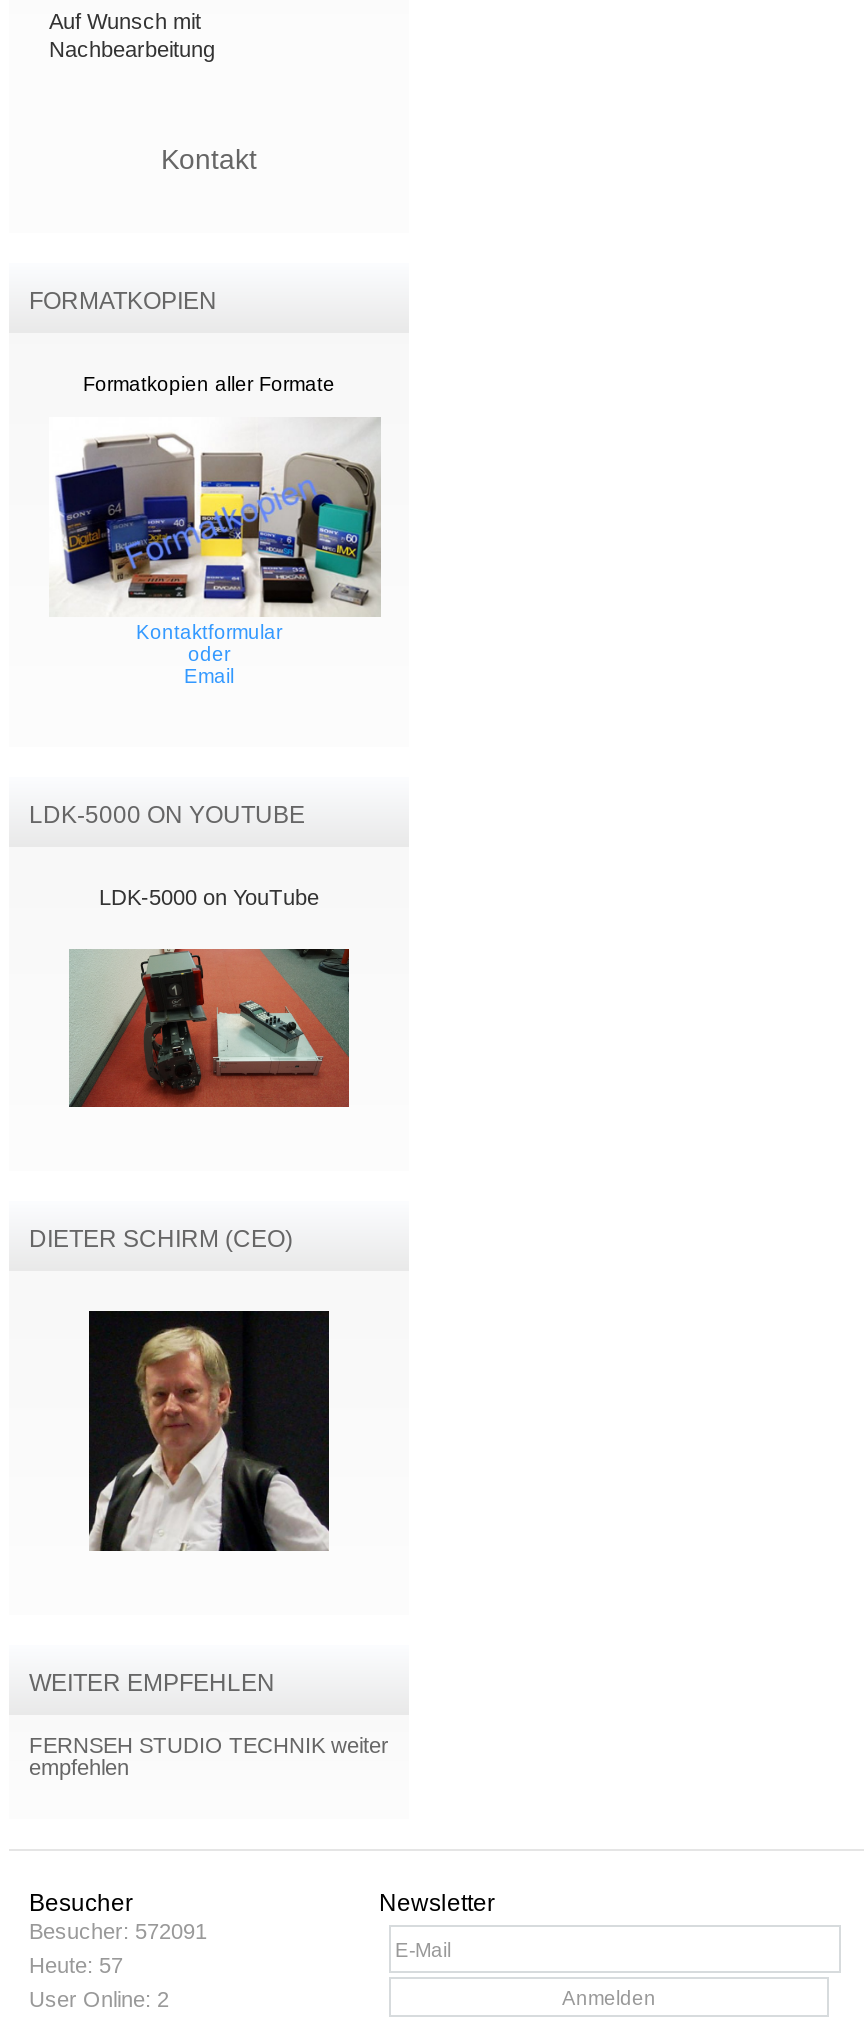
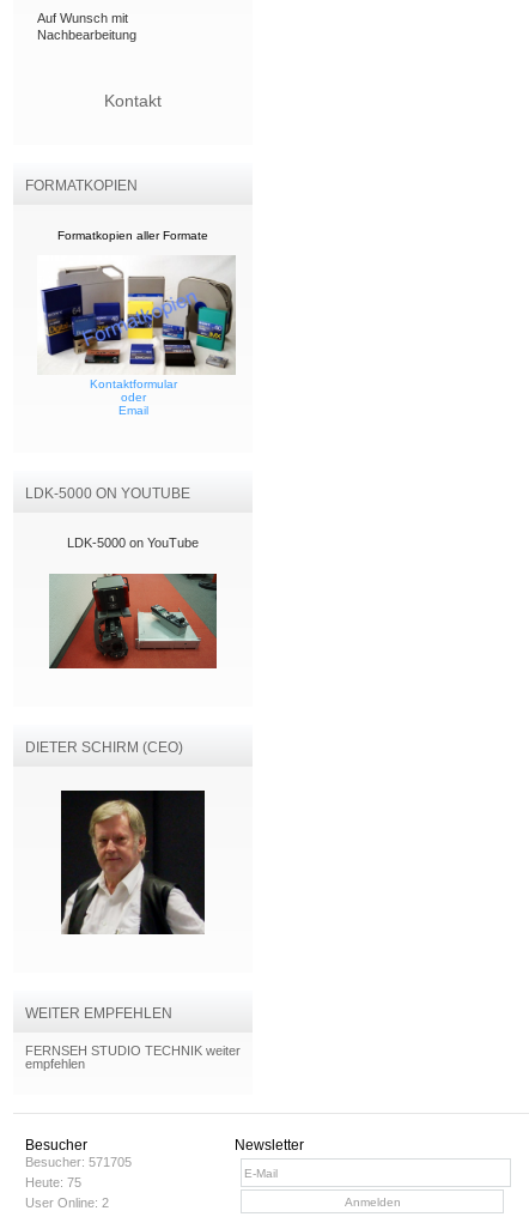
- Besucher: 572091
+ Besucher: 571705

- Heute: 57
+ Heute: 75
